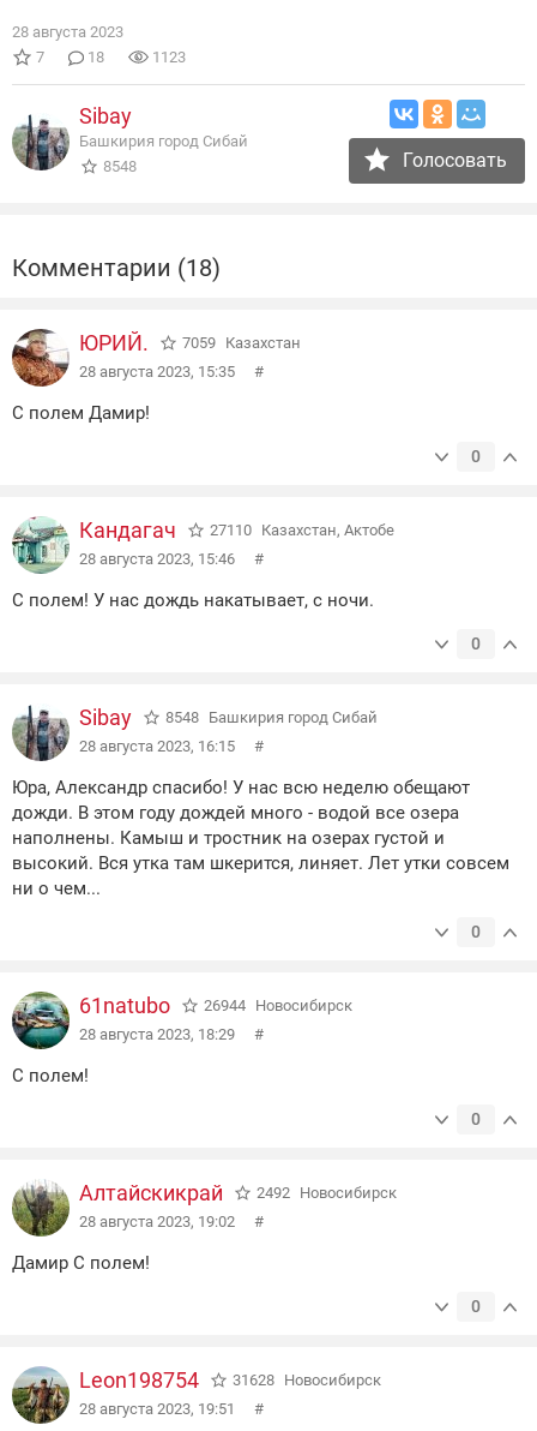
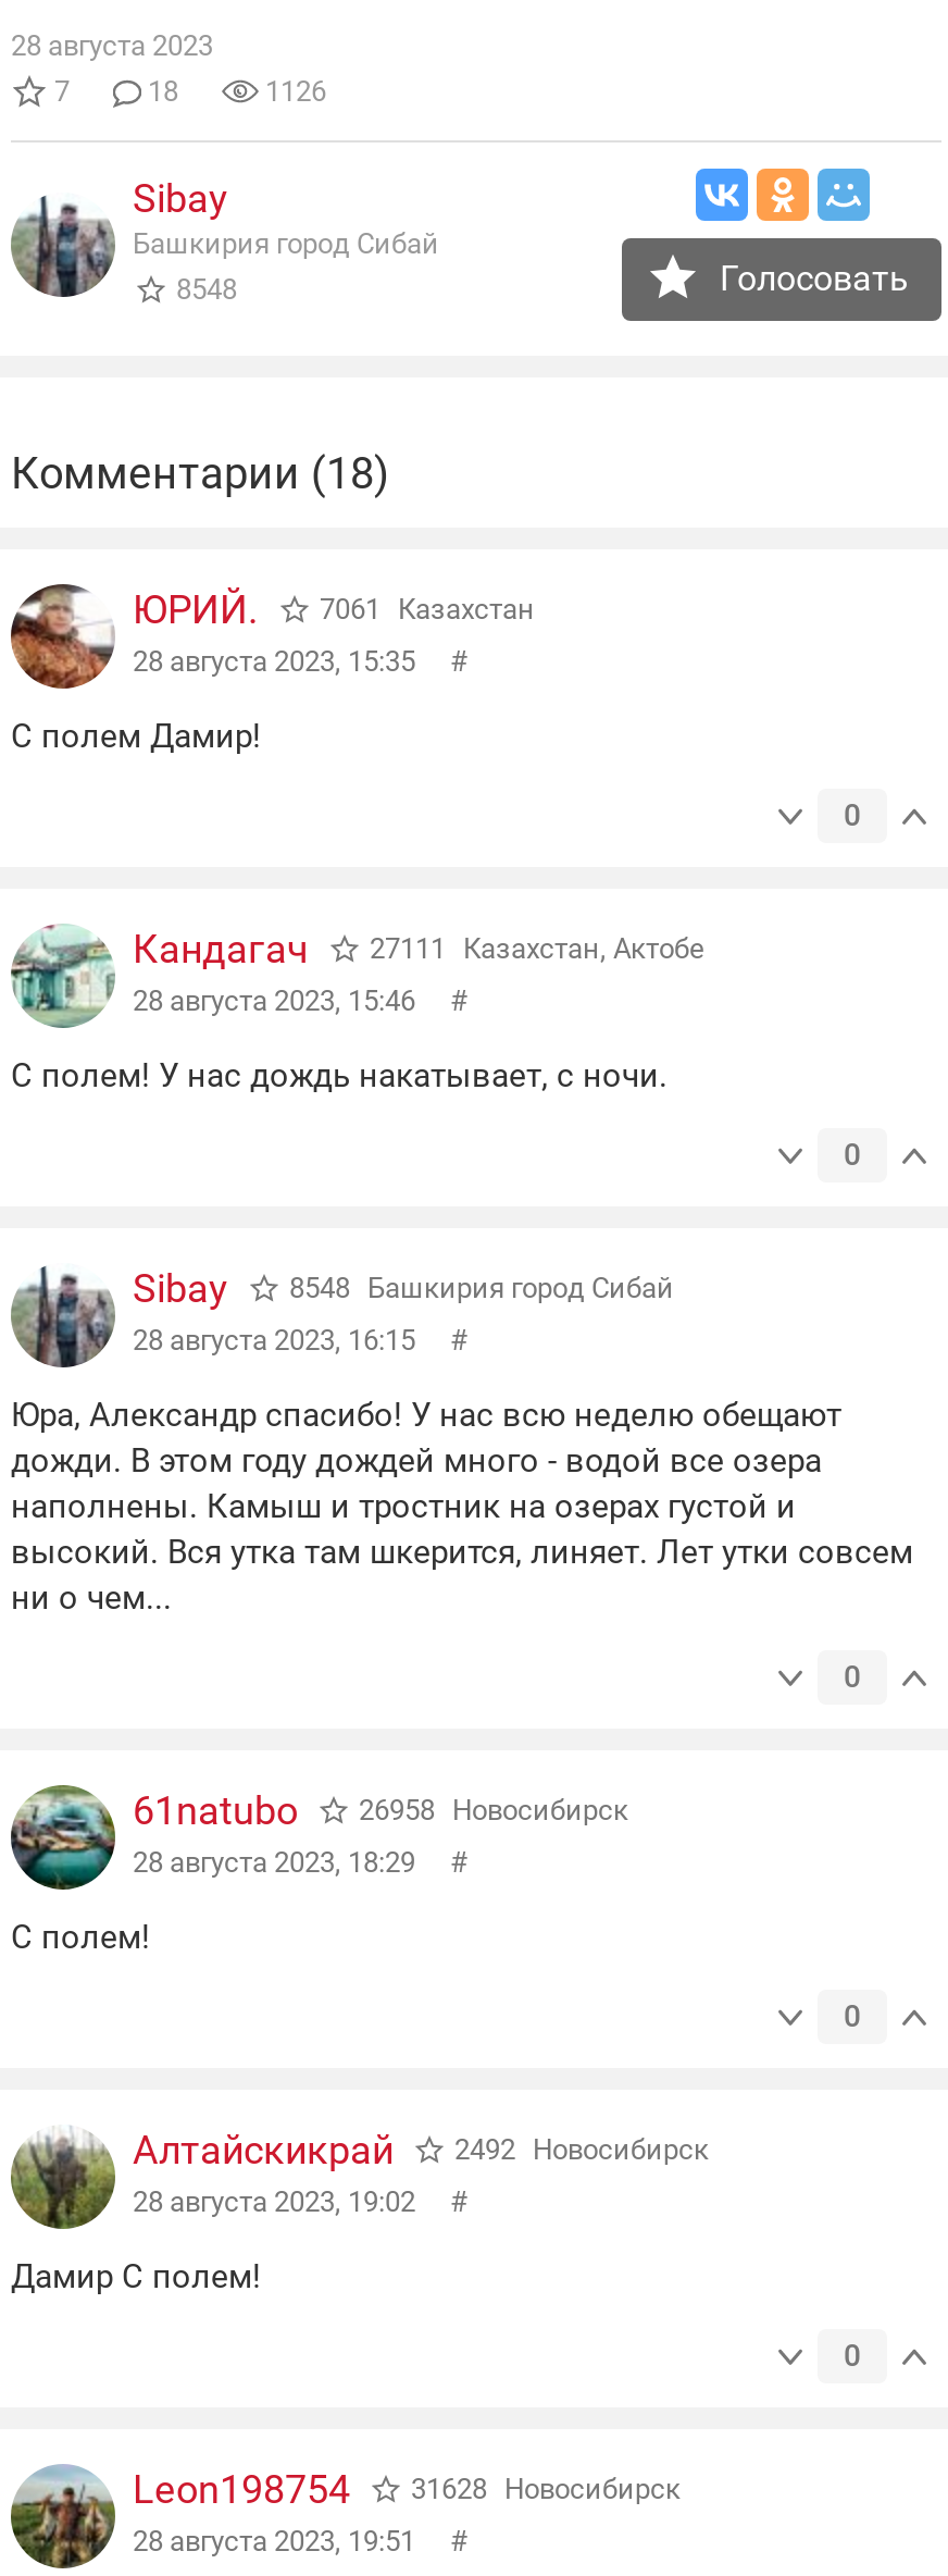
- 1123
+ 1126

- ЮРИЙ. 7059 Казахстан
+ ЮРИЙ. 7061 Казахстан

- Кандагач 27110 Казахстан, Актобе
+ Кандагач 27111 Казахстан, Актобе

- 61natubo 26944 Новосибирск
+ 61natubo 26958 Новосибирск
